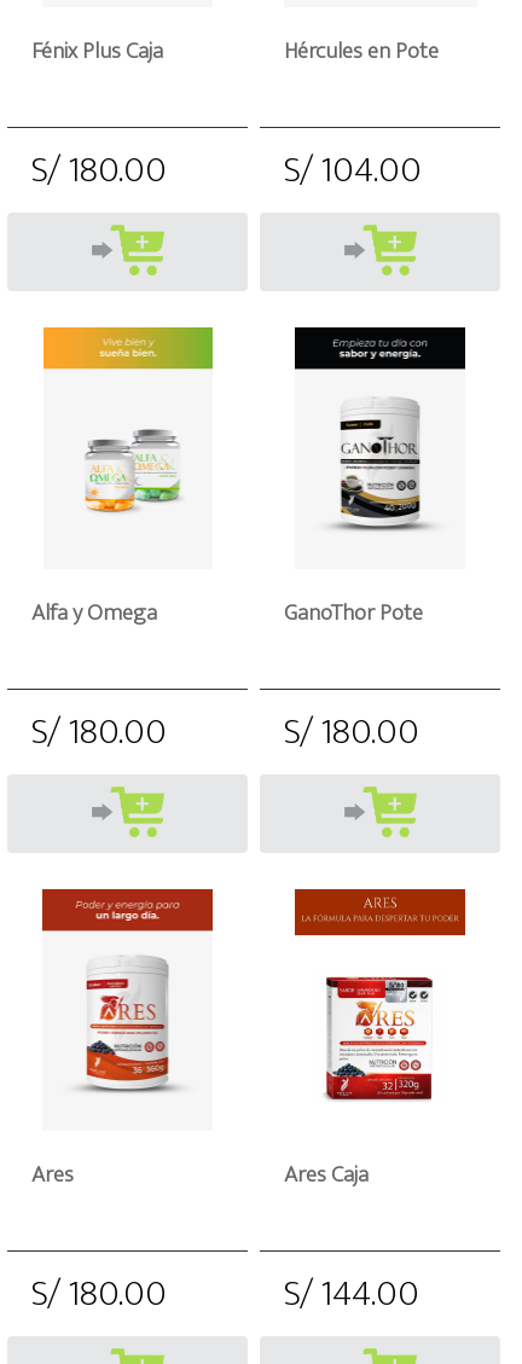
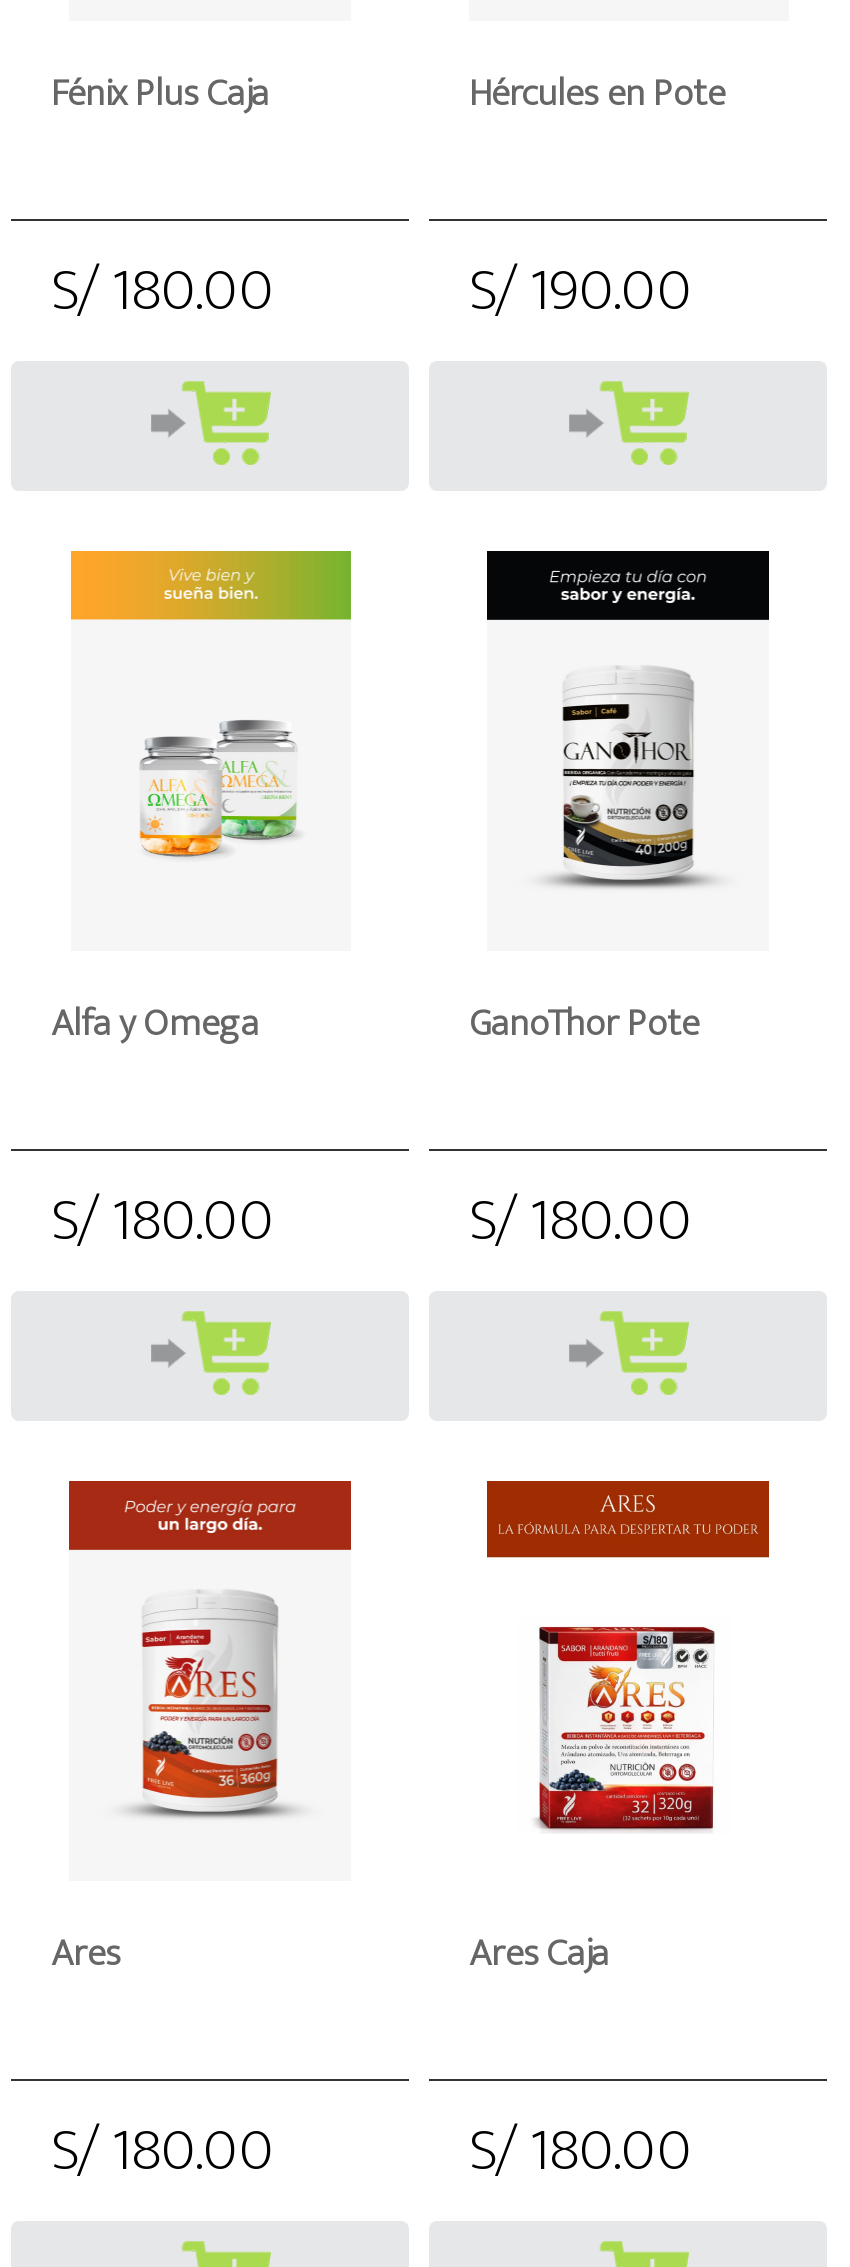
- S/ 180.00 S/ 104.00
+ S/ 180.00 S/ 190.00

- S/ 180.00 S/ 144.00
+ S/ 180.00 S/ 180.00
